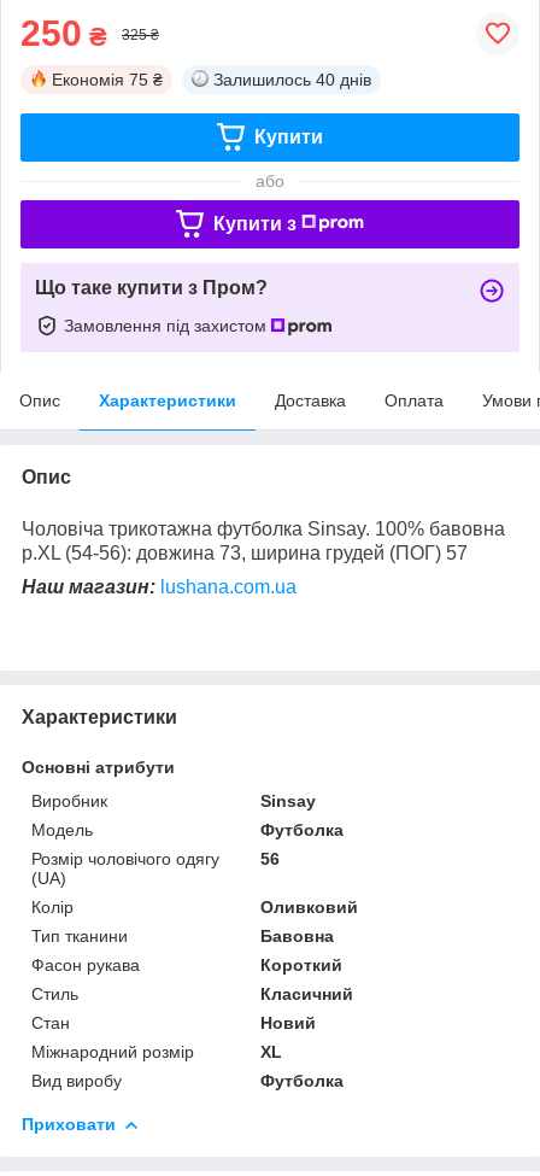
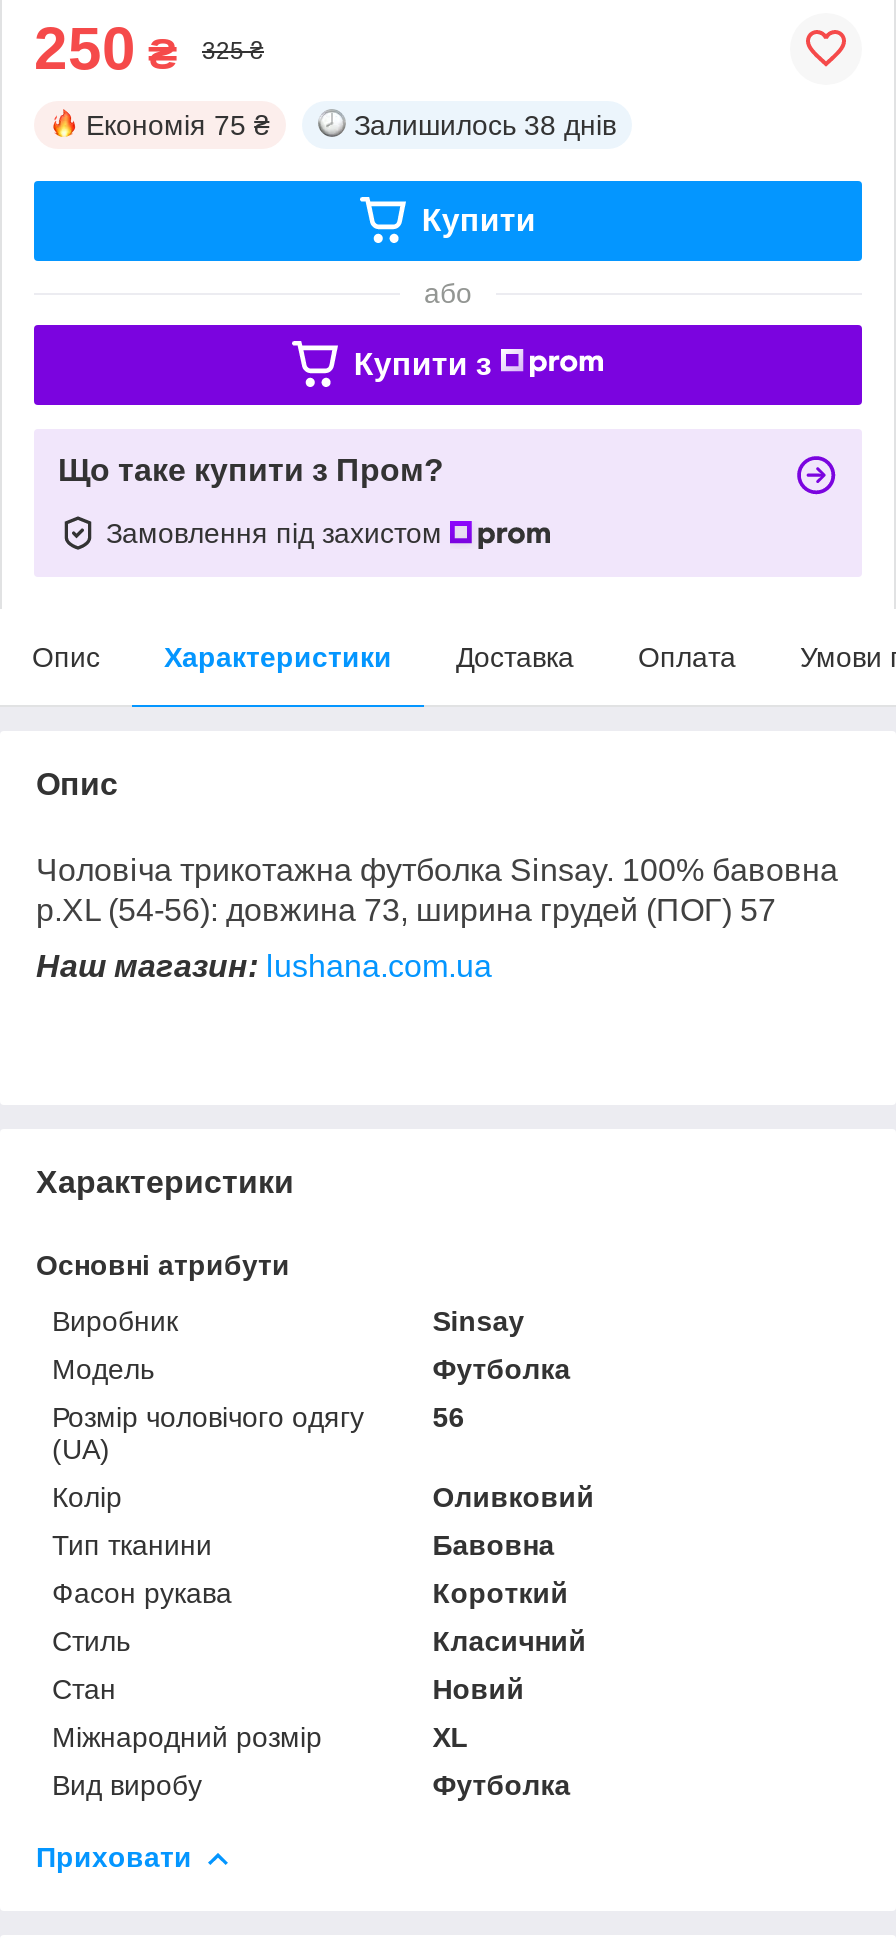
- Залишилось 40 днів
+ Залишилось 38 днів
